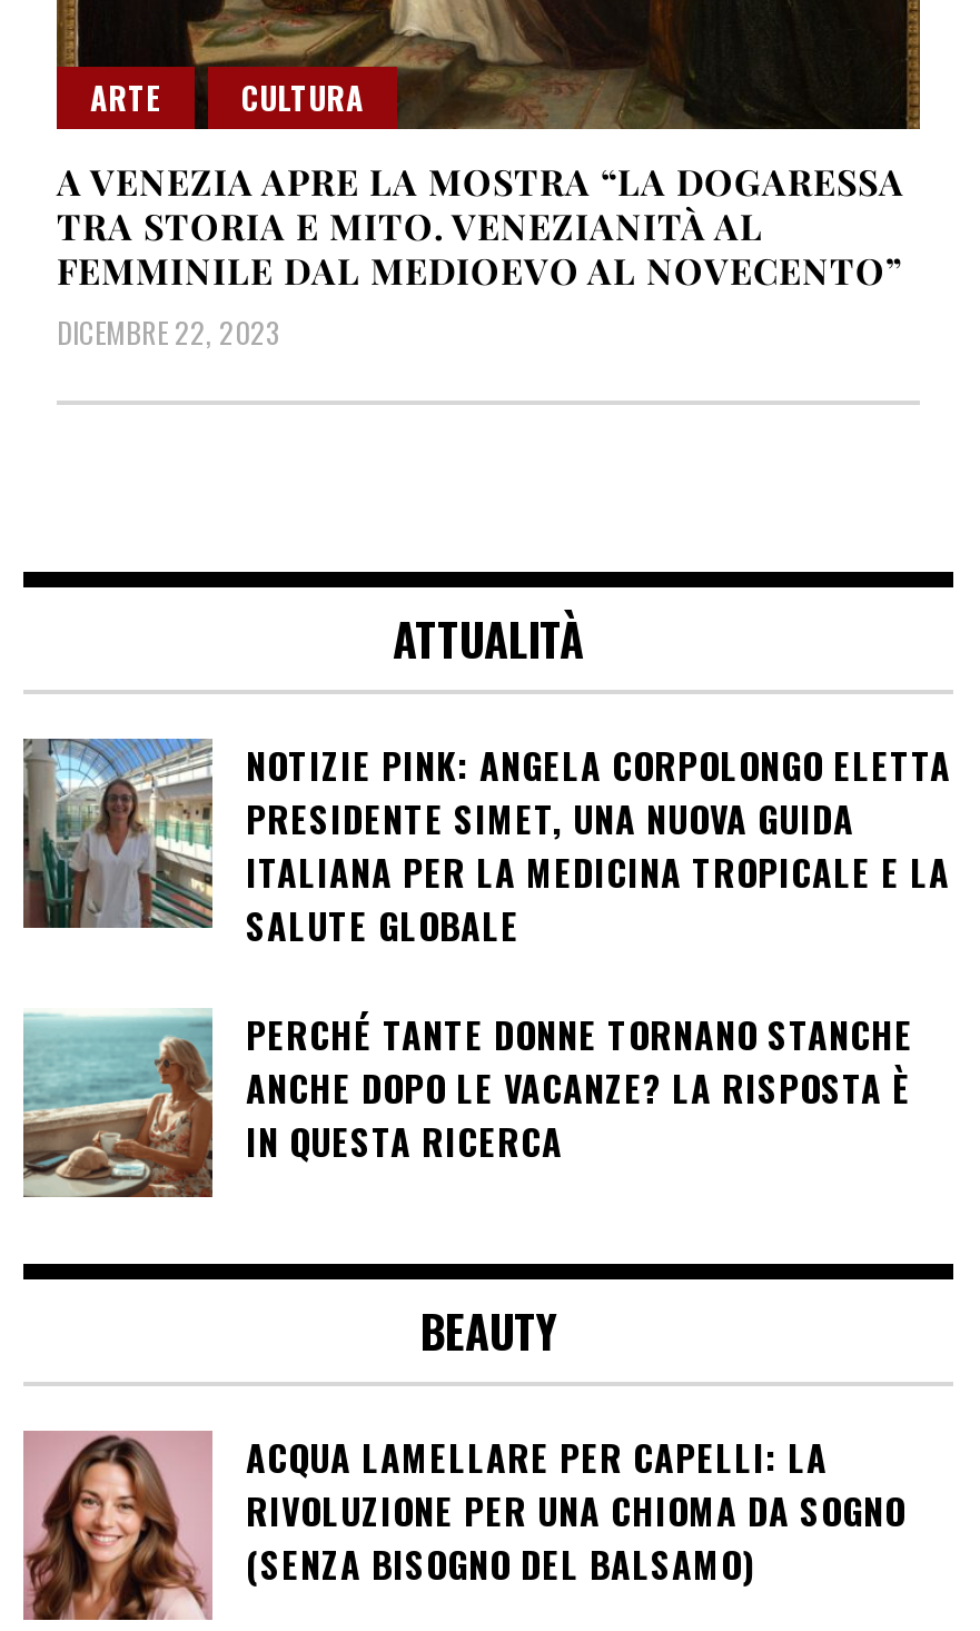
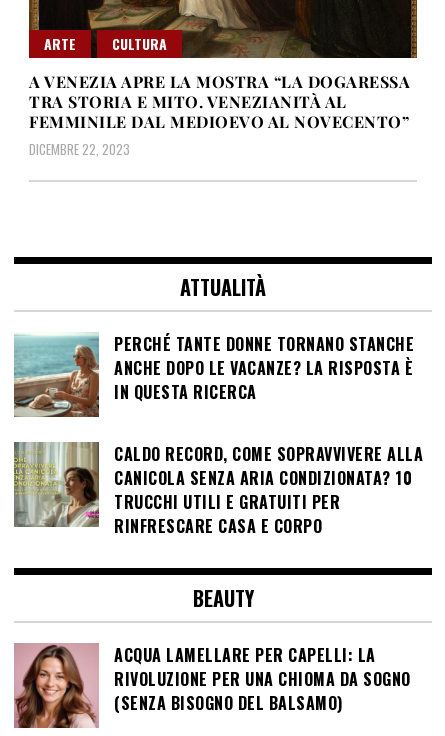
- [image]
- NOTIZIE PINK: ANGELA CORPOLONGO ELETTA
- PRESIDENTE SIMET, UNA NUOVA GUIDA
- ITALIANA PER LA MEDICINA TROPICALE E LA
- SALUTE GLOBALE

moved up: [image] | PERCHÉ TANTE DONNE TORNANO STANCHE | ANCHE DOPO LE VACANZE? LA RISPOSTA È | IN QUESTA RICERCA

+ [image]
+ CALDO RECORD, COME SOPRAVVIVERE ALLA
+ CANICOLA SENZA ARIA CONDIZIONATA? 10
+ TRUCCHI UTILI E GRATUITI PER
+ RINFRESCARE CASA E CORPO
